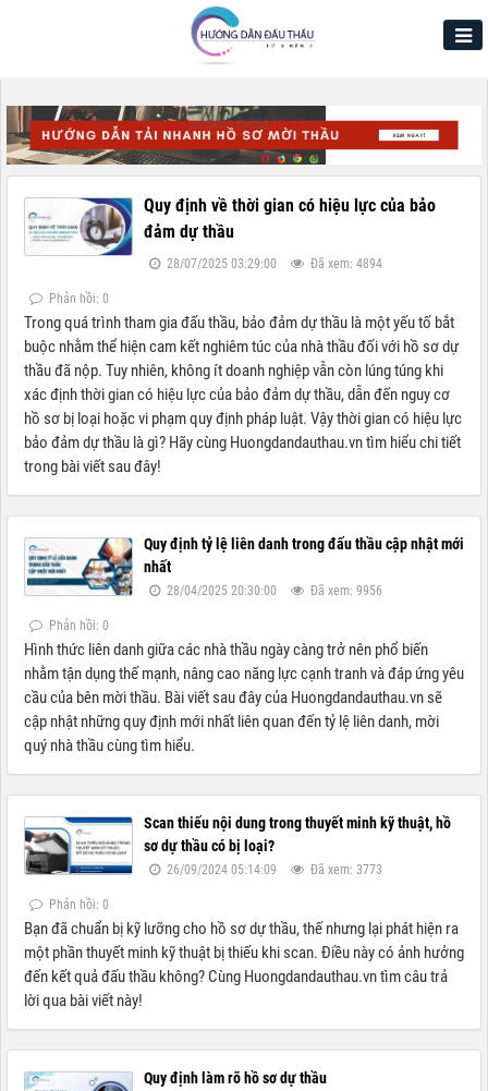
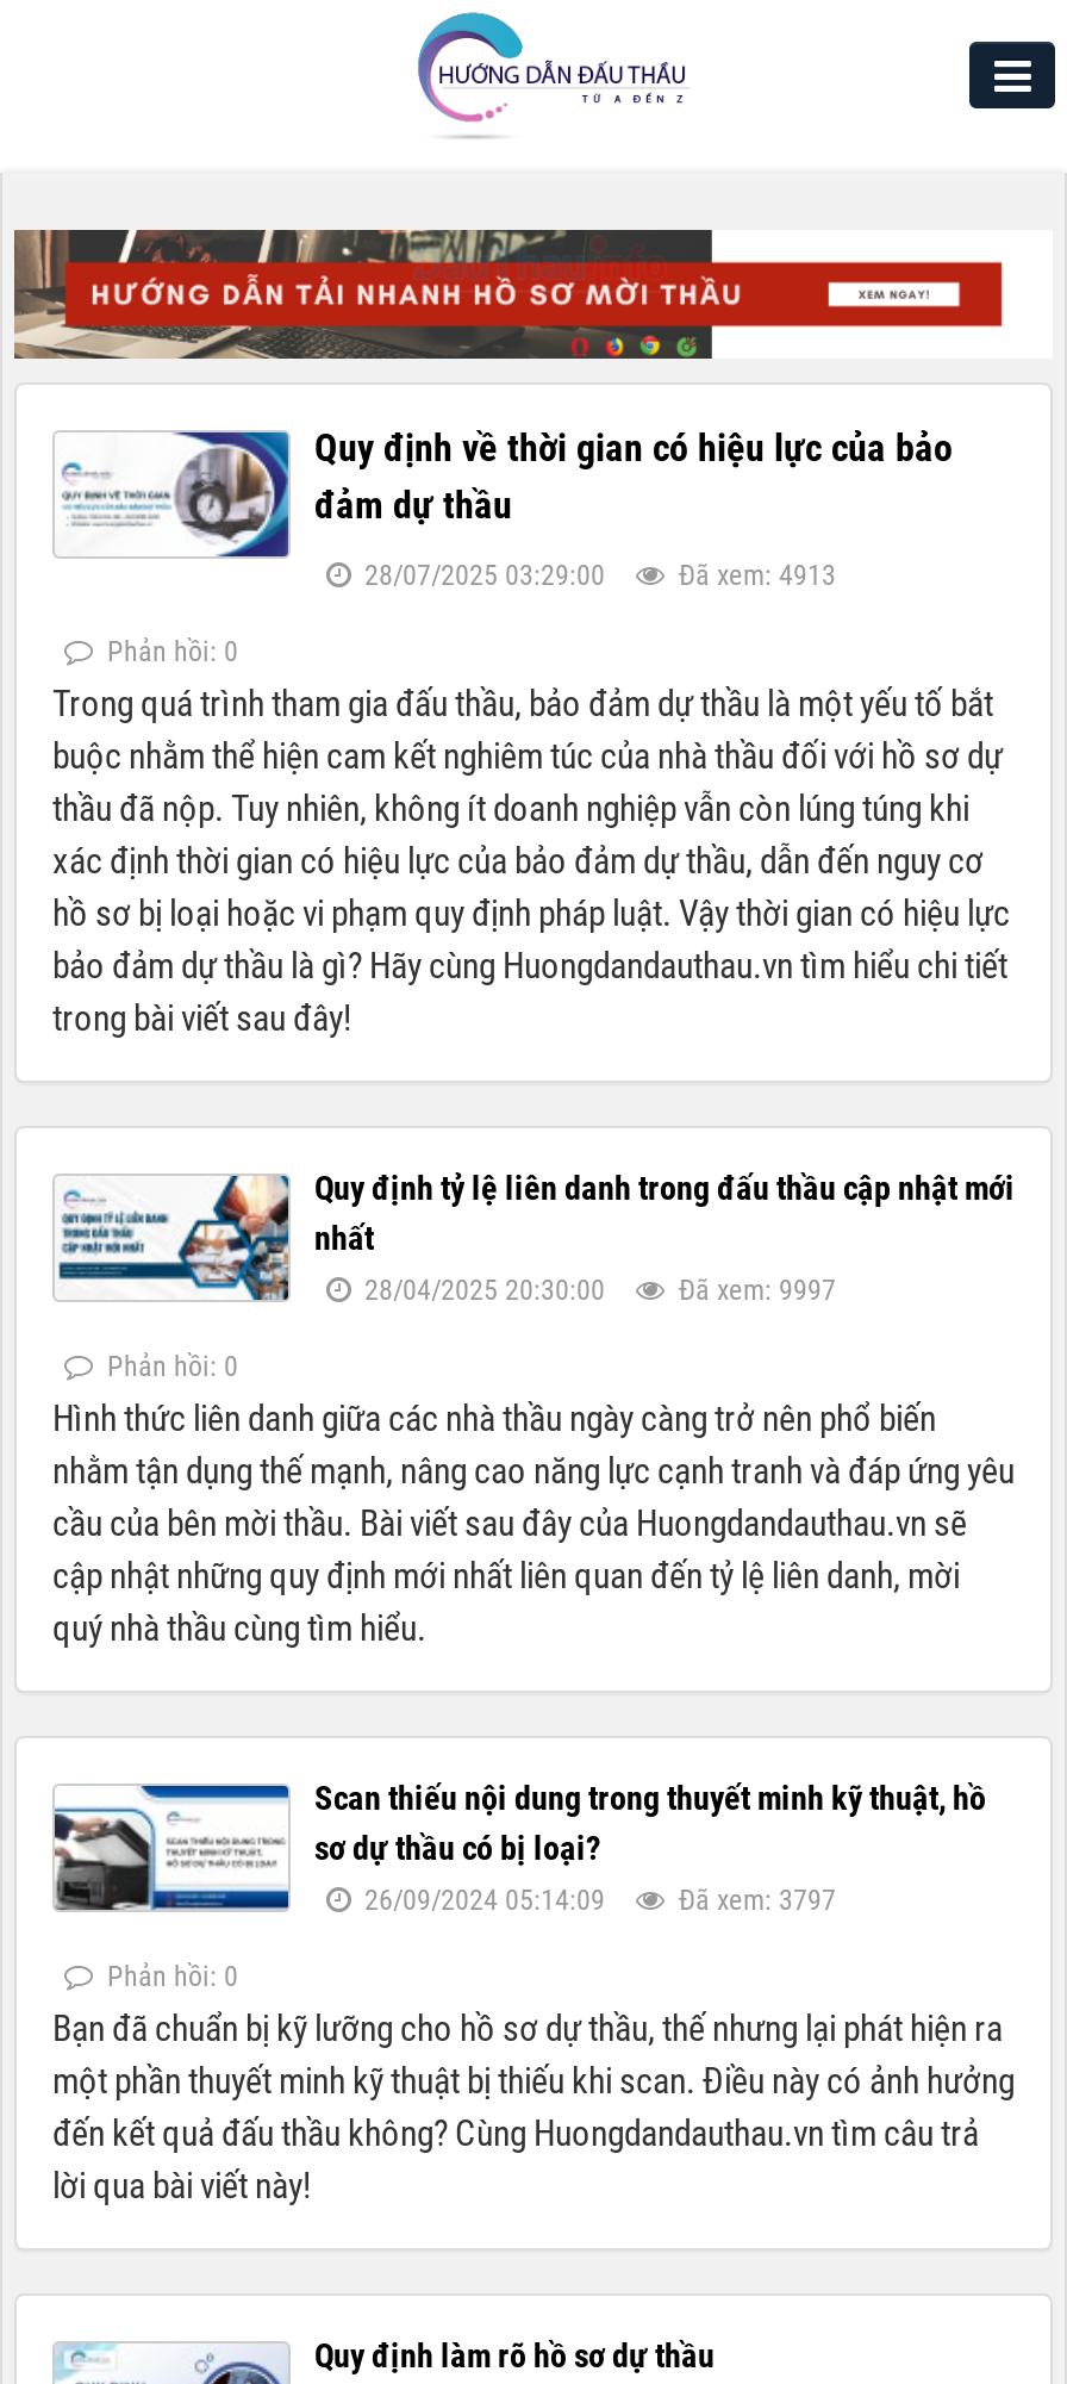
- 28/07/2025 03:29:00 Đã xem: 4894
+ 28/07/2025 03:29:00 Đã xem: 4913

- 28/04/2025 20:30:00 Đã xem: 9956
+ 28/04/2025 20:30:00 Đã xem: 9997

- 26/09/2024 05:14:09 Đã xem: 3773
+ 26/09/2024 05:14:09 Đã xem: 3797
